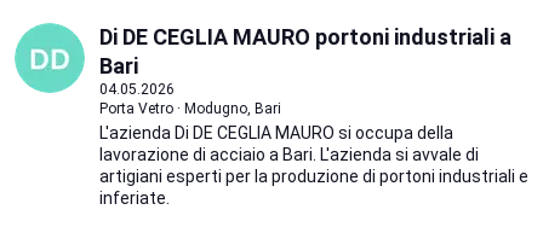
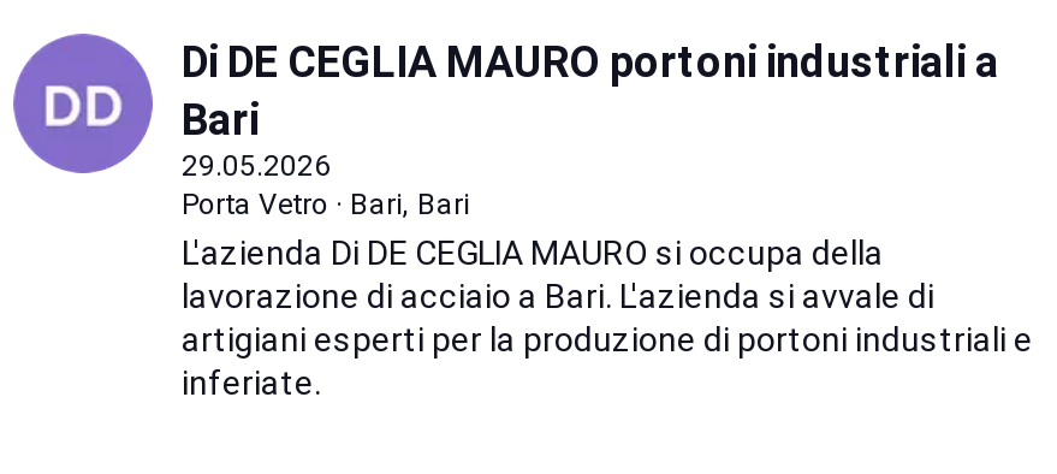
- [image]
- 04.05.2026
+ [image]
+ 29.05.2026

- Porta Vetro · Modugno, Bari
+ Porta Vetro · Bari, Bari
